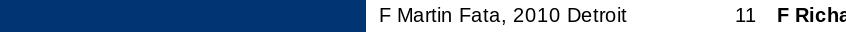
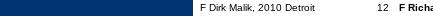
- F Martin Fata, 2010 Detroit
+ F Dirk Malik, 2010 Detroit

- 11
+ 12
